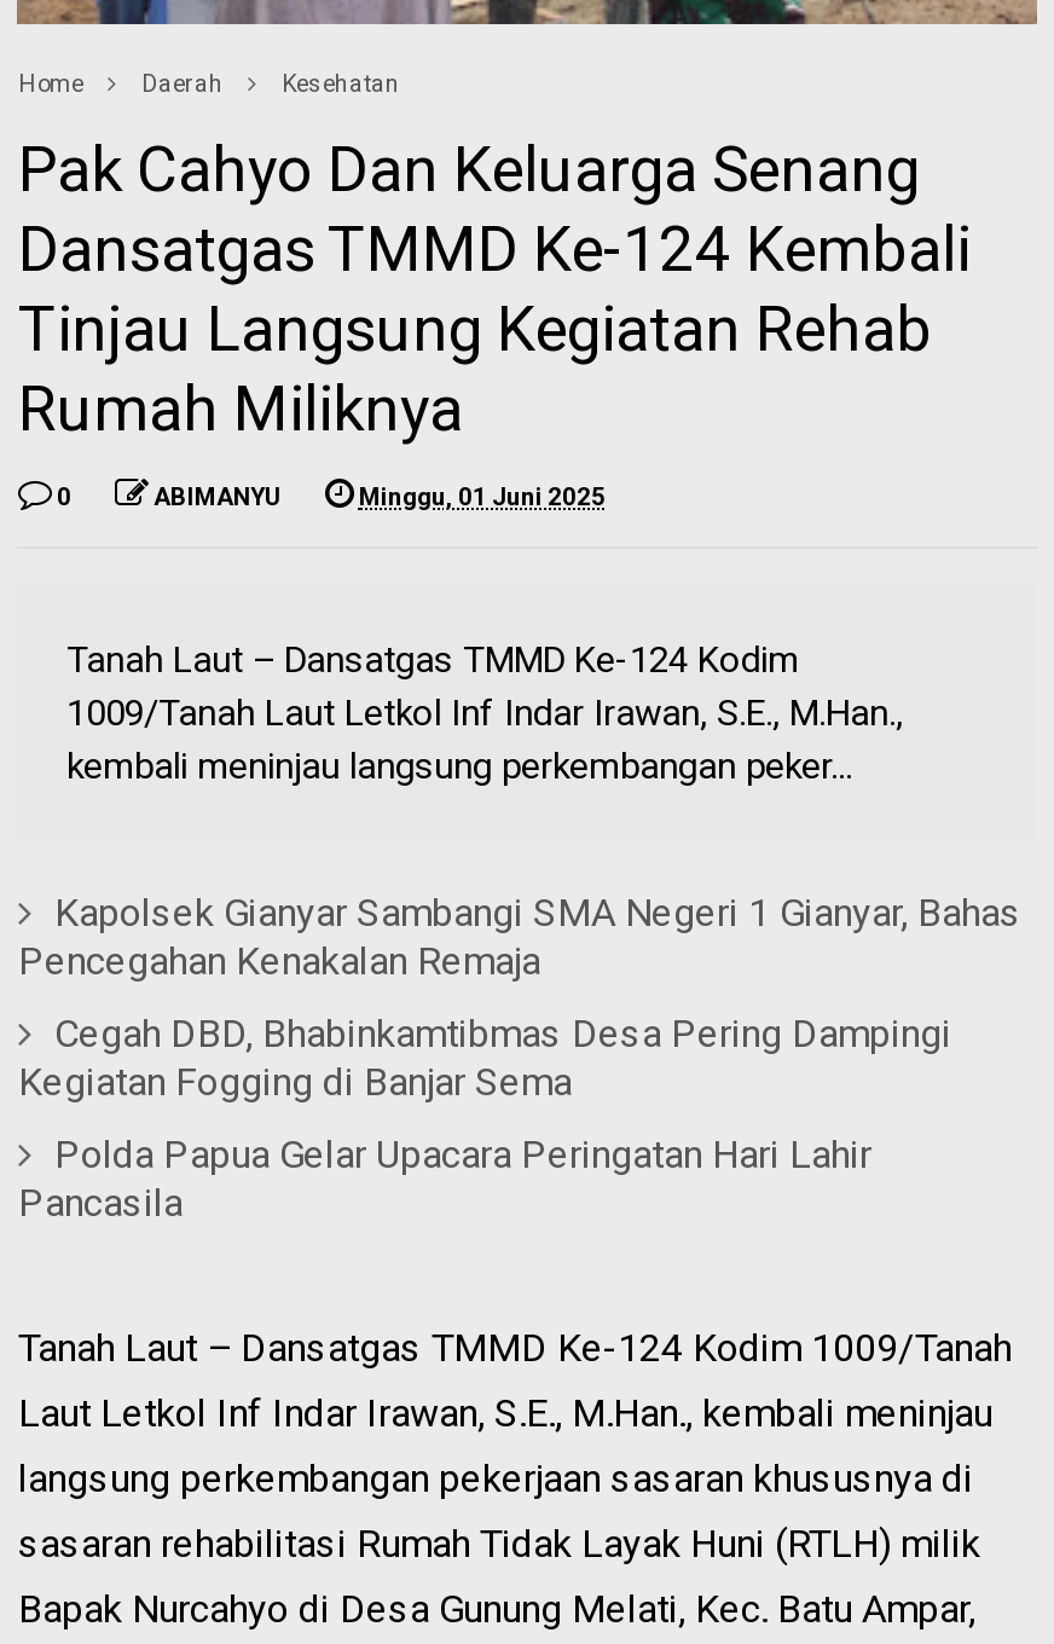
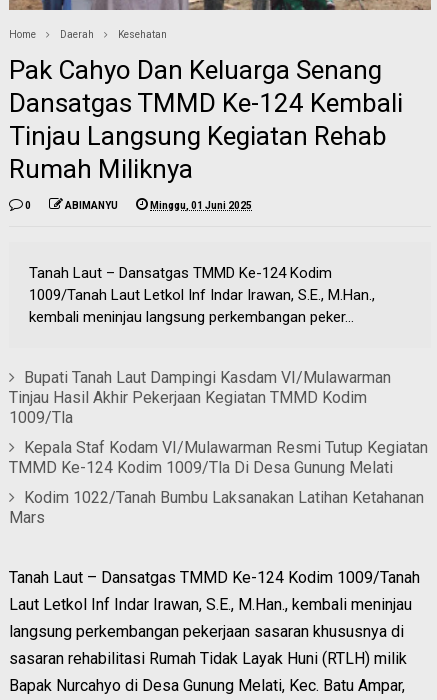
- Kapolsek Gianyar Sambangi SMA Negeri 1 Gianyar, Bahas
- Pencegahan Kenakalan Remaja
+ Bupati Tanah Laut Dampingi Kasdam VI/Mulawarman
+ Tinjau Hasil Akhir Pekerjaan Kegiatan TMMD Kodim
+ 1009/Tla

- Cegah DBD, Bhabinkamtibmas Desa Pering Dampingi
- Kegiatan Fogging di Banjar Sema
+ Kepala Staf Kodam VI/Mulawarman Resmi Tutup Kegiatan
+ TMMD Ke-124 Kodim 1009/Tla Di Desa Gunung Melati

- Polda Papua Gelar Upacara Peringatan Hari Lahir
- Pancasila
+ Kodim 1022/Tanah Bumbu Laksanakan Latihan Ketahanan
+ Mars
